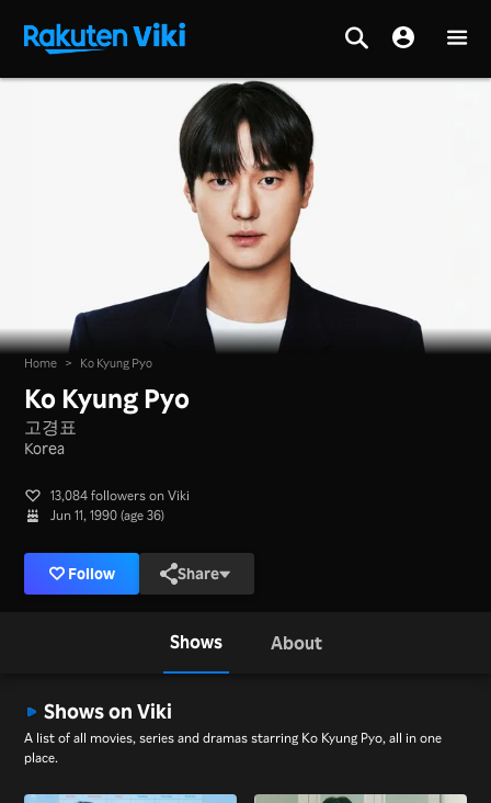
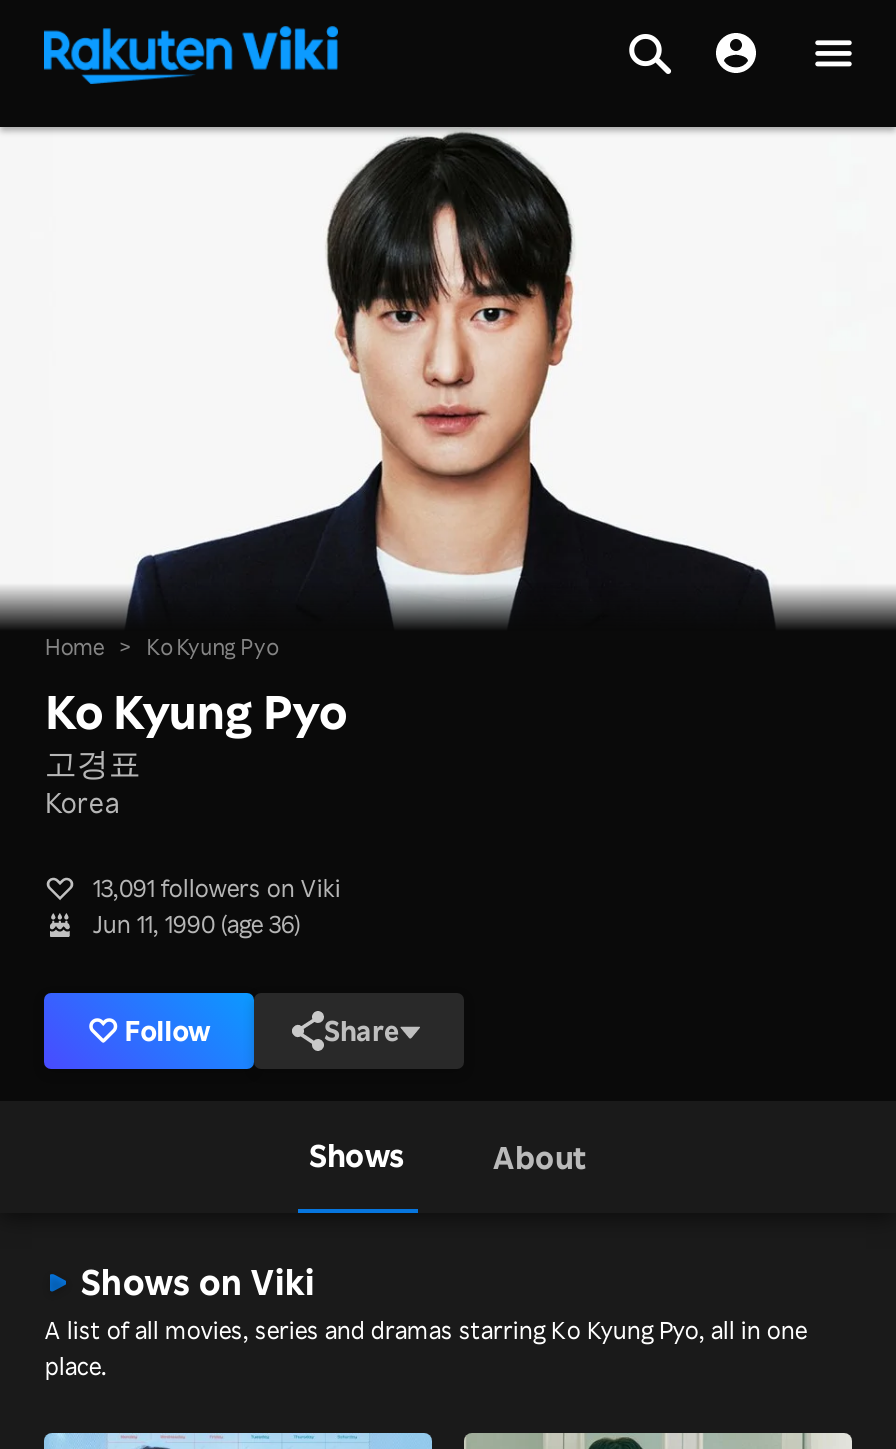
- 13,084 followers on Viki
+ 13,091 followers on Viki
